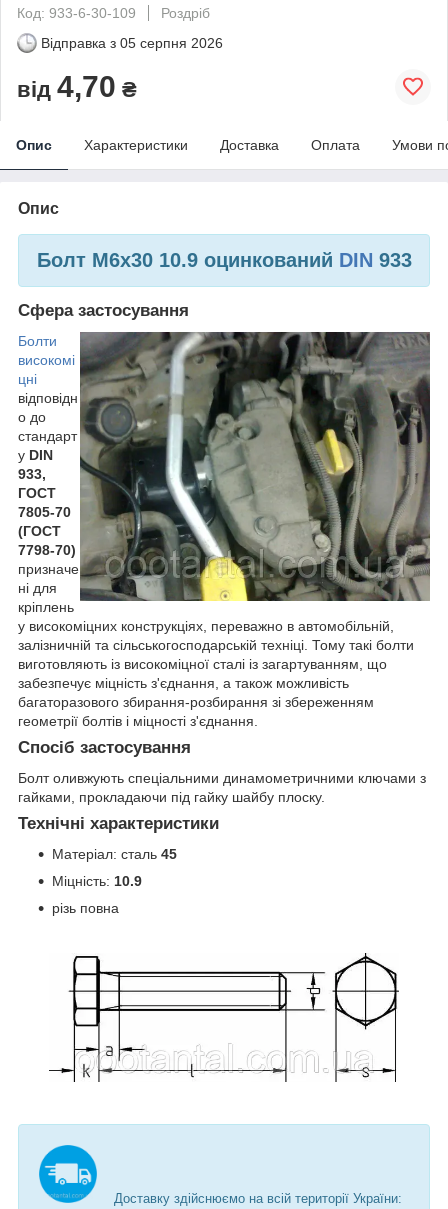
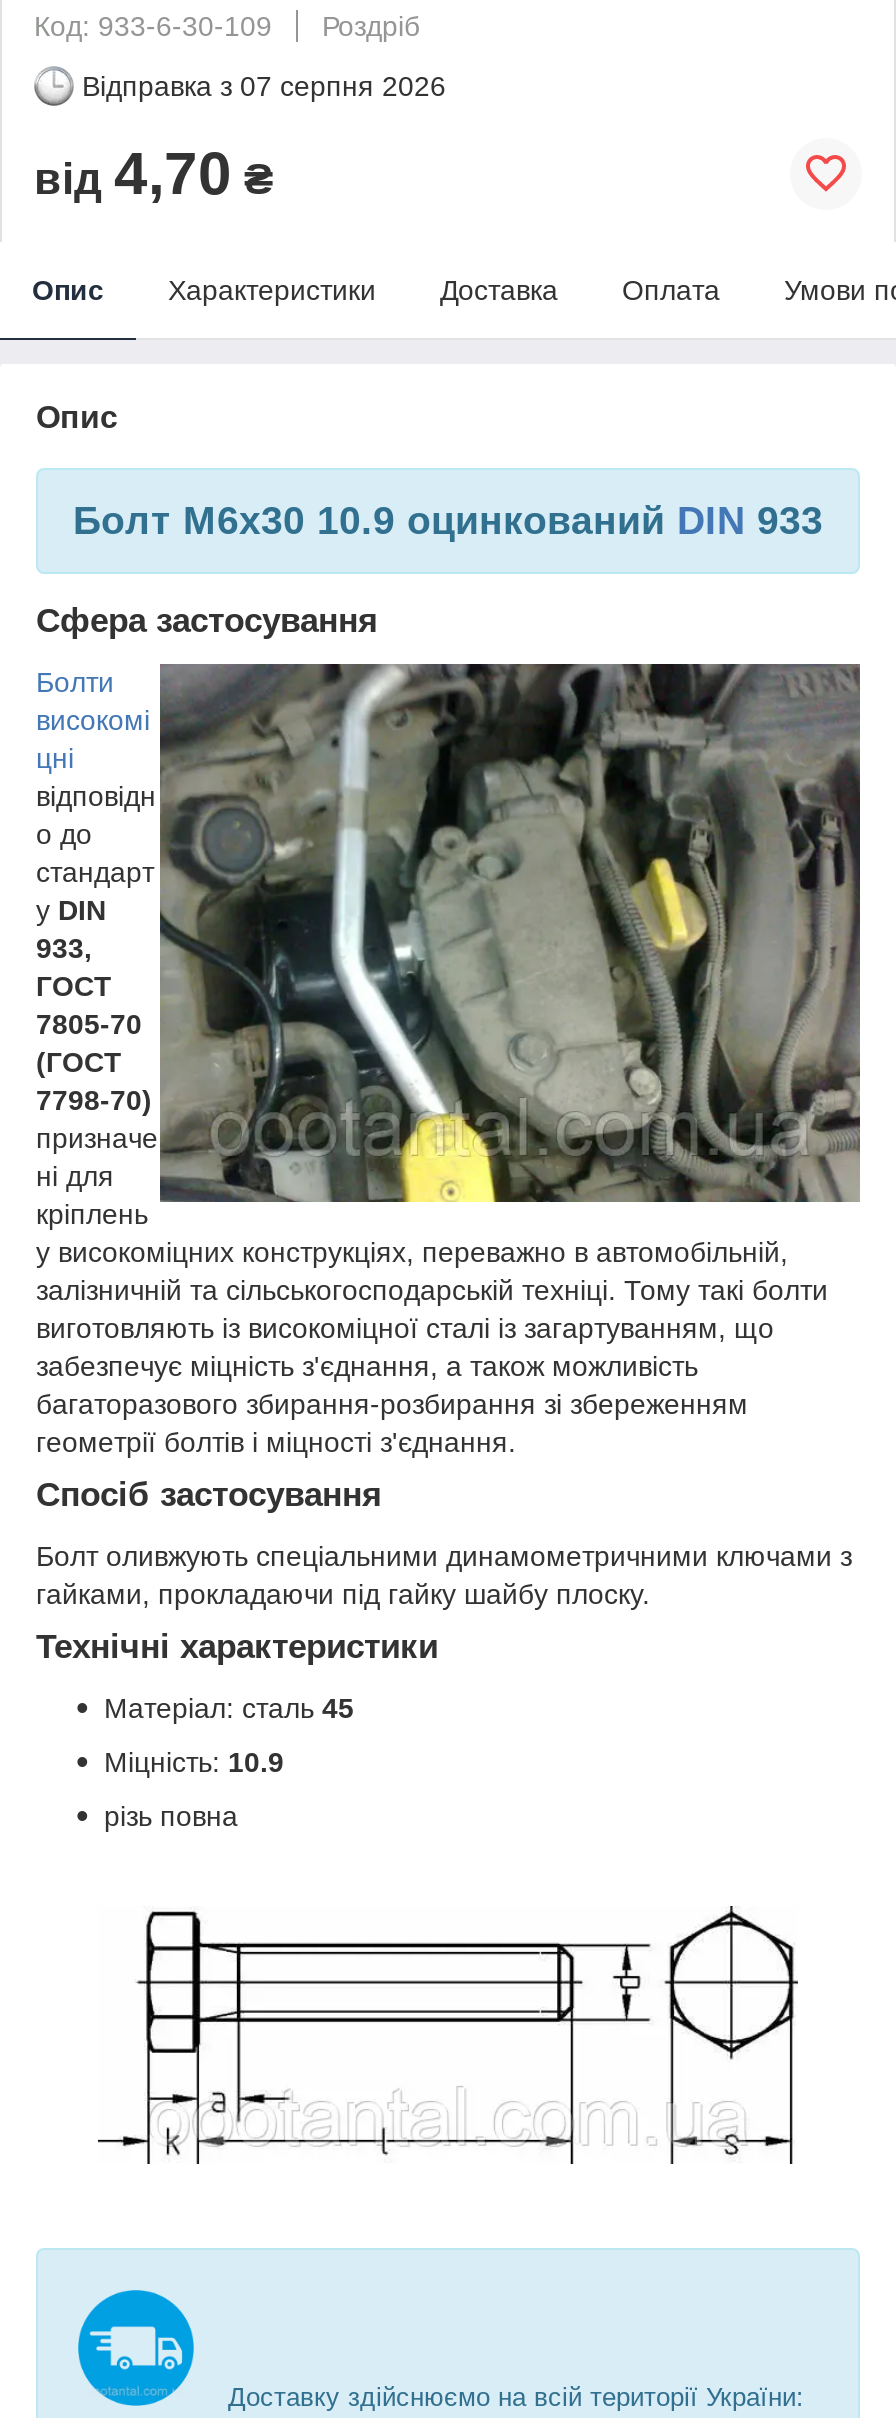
- Відправка з 05 серпня 2026
+ Відправка з 07 серпня 2026
